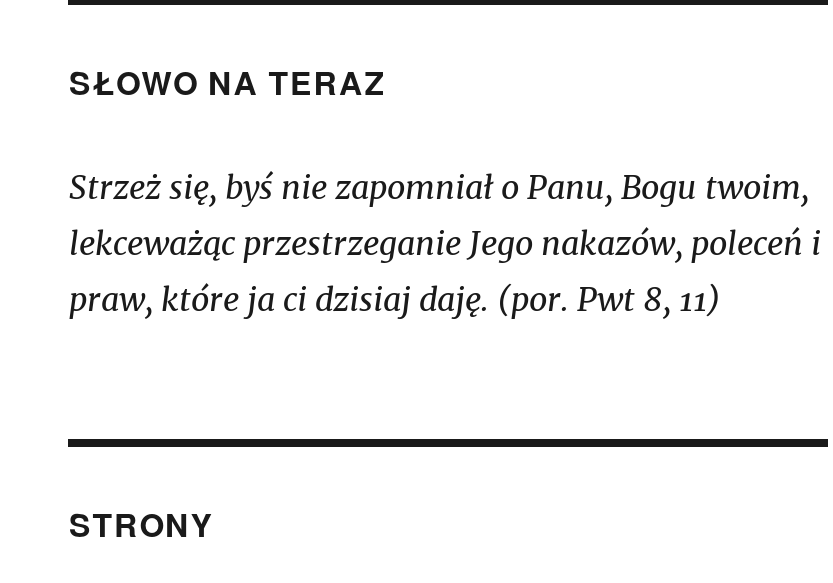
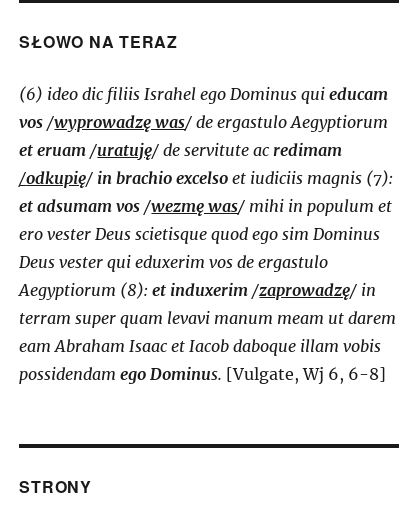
- Strzeż się, byś nie zapomniał o Panu, Bogu twoim,
- lekceważąc przestrzeganie Jego nakazów, poleceń i
- praw, które ja ci dzisiaj daję. (por. Pwt 8, 11)
+ (6) ideo dic filiis Israhel ego Dominus qui educam
+ vos /wyprowadzę was/ de ergastulo Aegyptiorum
+ et eruam /uratuję/ de servitute ac redimam
+ /odkupię/ in brachio excelso et iudiciis magnis (7):
+ et adsumam vos /wezmę was/ mihi in populum et
+ ero vester Deus scietisque quod ego sim Dominus
+ Deus vester qui eduxerim vos de ergastulo
+ Aegyptiorum (8): et induxerim /zaprowadzę/ in
+ terram super quam levavi manum meam ut darem
+ eam Abraham Isaac et Iacob daboque illam vobis
+ possidendam ego Dominus. [Vulgate, Wj 6, 6-8]
